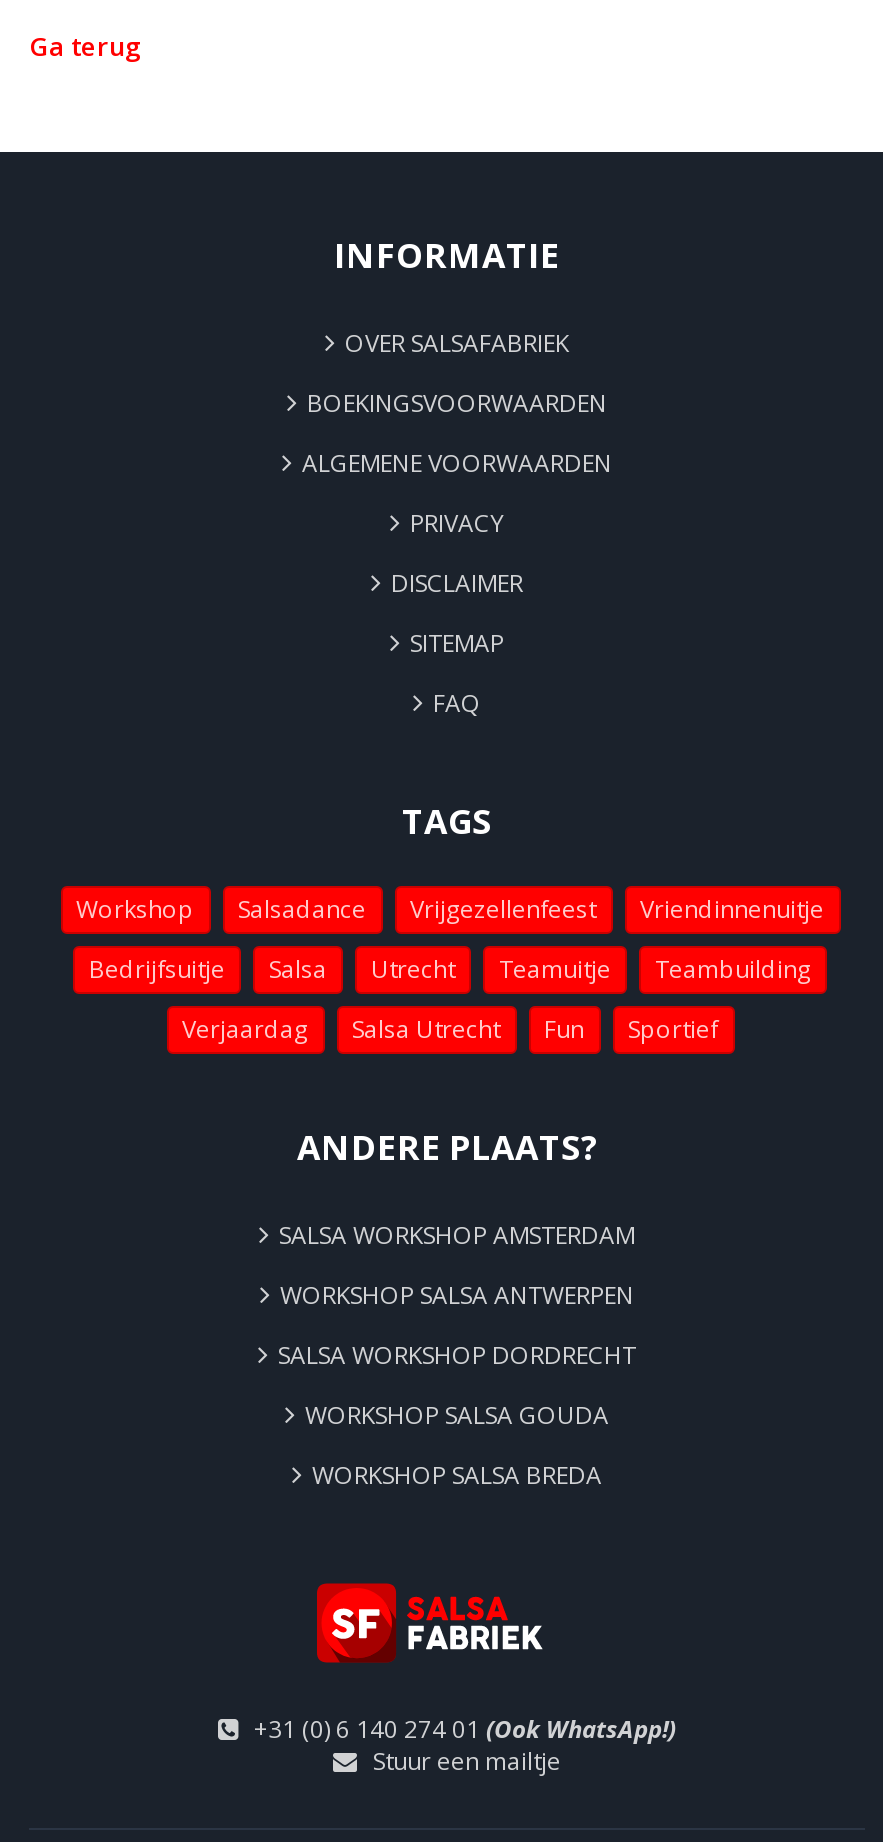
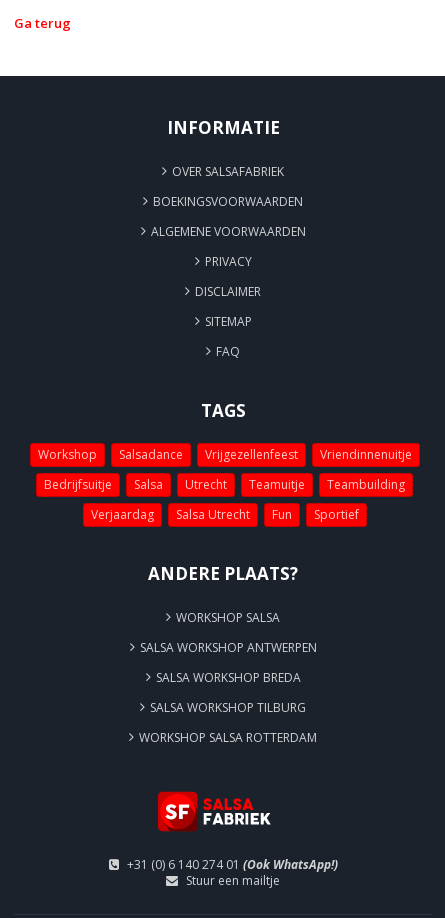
- SALSA WORKSHOP AMSTERDAM
+ WORKSHOP SALSA

- WORKSHOP SALSA ANTWERPEN
+ SALSA WORKSHOP ANTWERPEN

- SALSA WORKSHOP DORDRECHT
+ SALSA WORKSHOP BREDA

- WORKSHOP SALSA GOUDA
+ SALSA WORKSHOP TILBURG

- WORKSHOP SALSA BREDA
+ WORKSHOP SALSA ROTTERDAM
